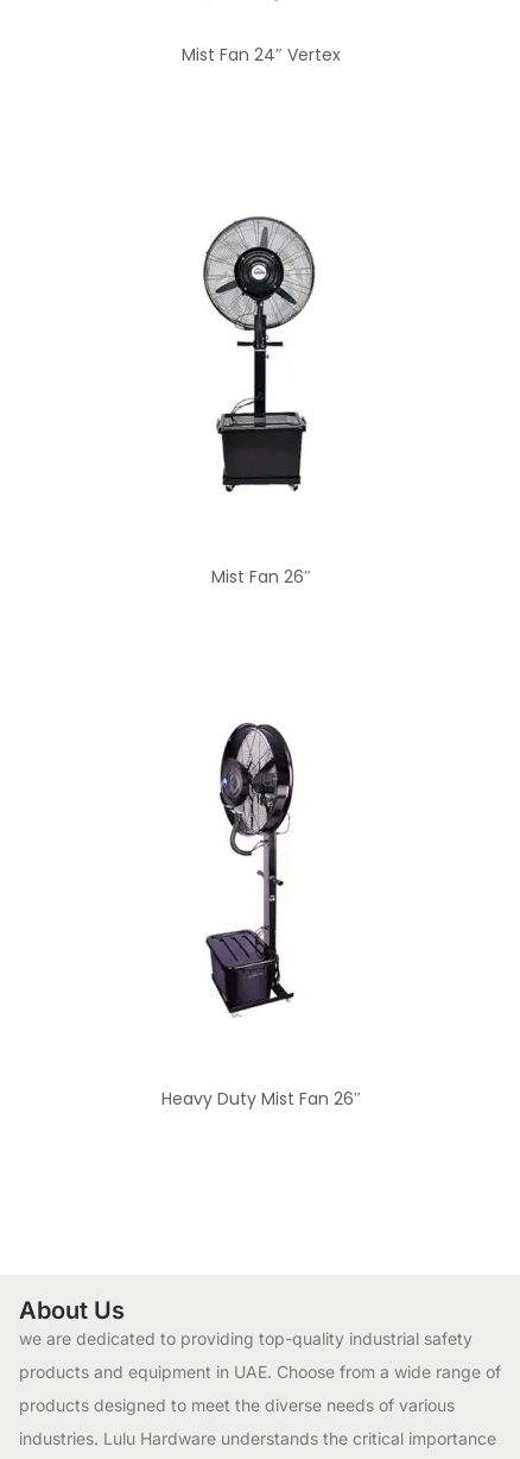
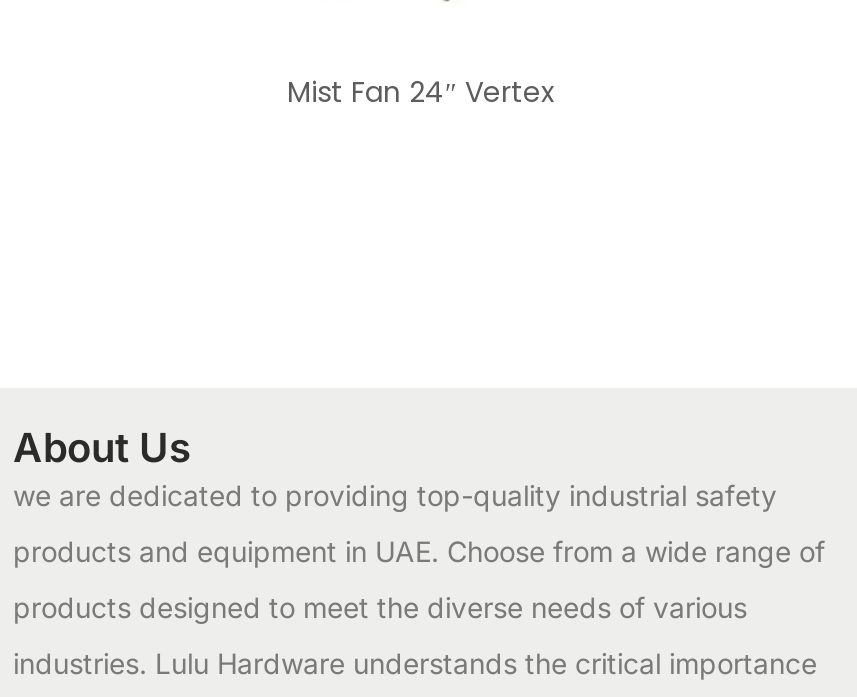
- [image]

- Mist Fan 26″

- [image]

- Heavy Duty Mist Fan 26″
